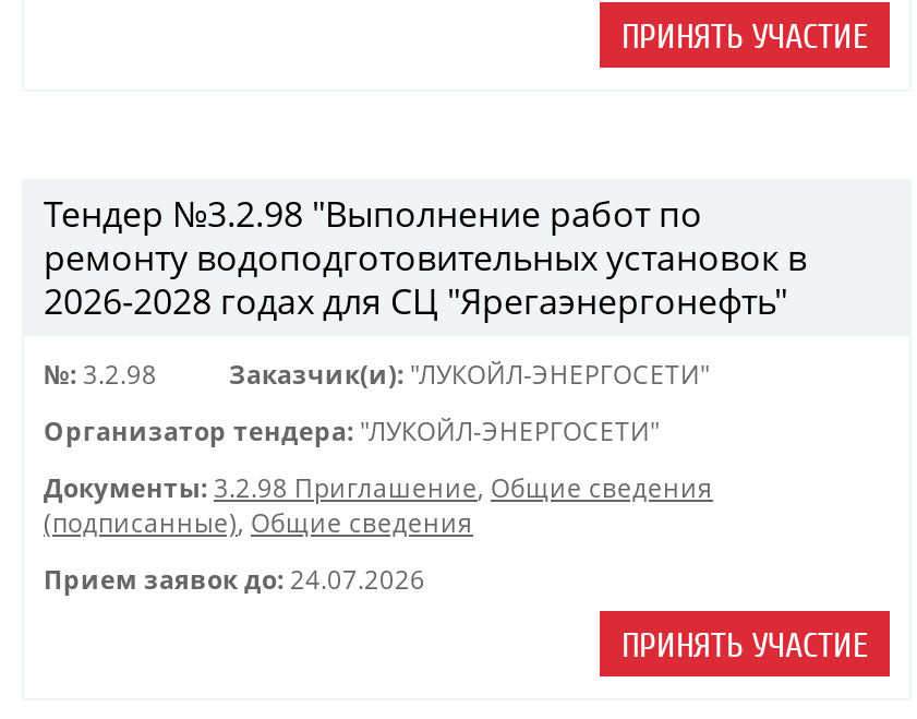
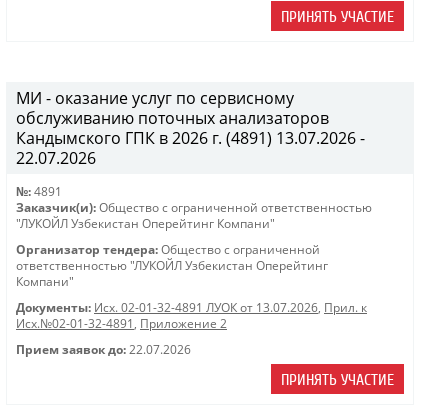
- Тендер №3.2.98 "Выполнение работ по
- ремонту водоподготовительных установок в
- 2026-2028 годах для СЦ "Ярегаэнергонефть"
+ МИ - оказание услуг по сервисному
+ обслуживанию поточных анализаторов
+ Кандымского ГПК в 2026 г. (4891) 13.07.2026 -
+ 22.07.2026

- №: 3.2.98
- Заказчик(и): "ЛУКОЙЛ-ЭНЕРГОСЕТИ"
+ №: 4891
+ Заказчик(и): Общество с ограниченной ответственностью
+ "ЛУКОЙЛ Узбекистан Оперейтинг Компани"

- Организатор тендера: "ЛУКОЙЛ-ЭНЕРГОСЕТИ"
+ Организатор тендера: Общество с ограниченной
+ ответственностью "ЛУКОЙЛ Узбекистан Оперейтинг
+ Компани"

- Документы: 3.2.98 Приглашение, Общие сведения
- (подписанные), Общие сведения
+ Документы: Исх. 02-01-32-4891 ЛУОК от 13.07.2026, Прил. к
+ Исх.№02-01-32-4891, Приложение 2

- Прием заявок до: 24.07.2026
+ Прием заявок до: 22.07.2026
